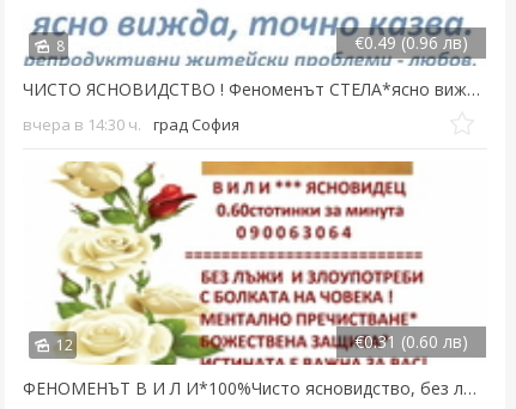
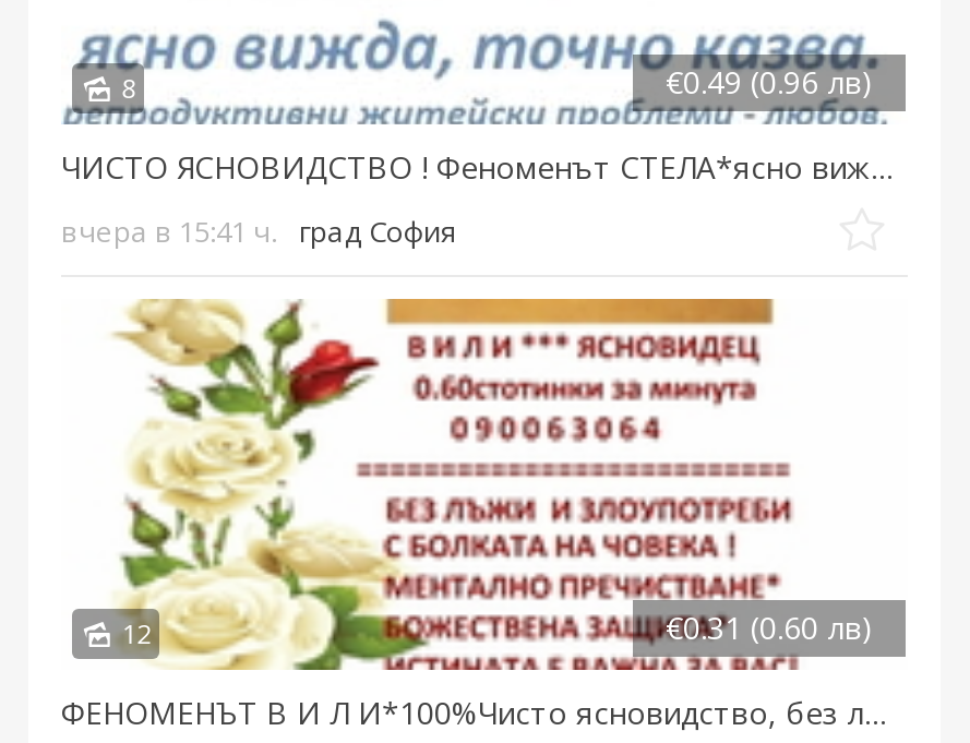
- вчера в 14:30 ч. град София
+ вчера в 15:41 ч. град София
